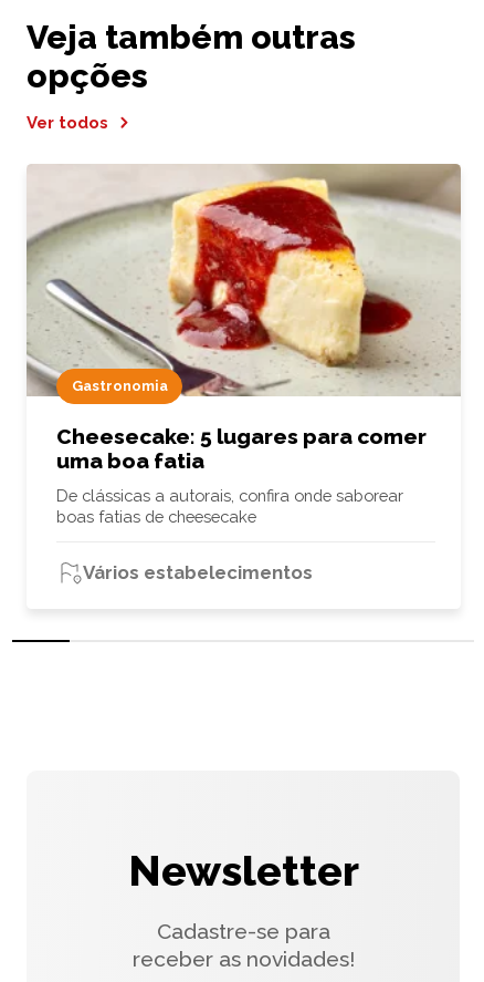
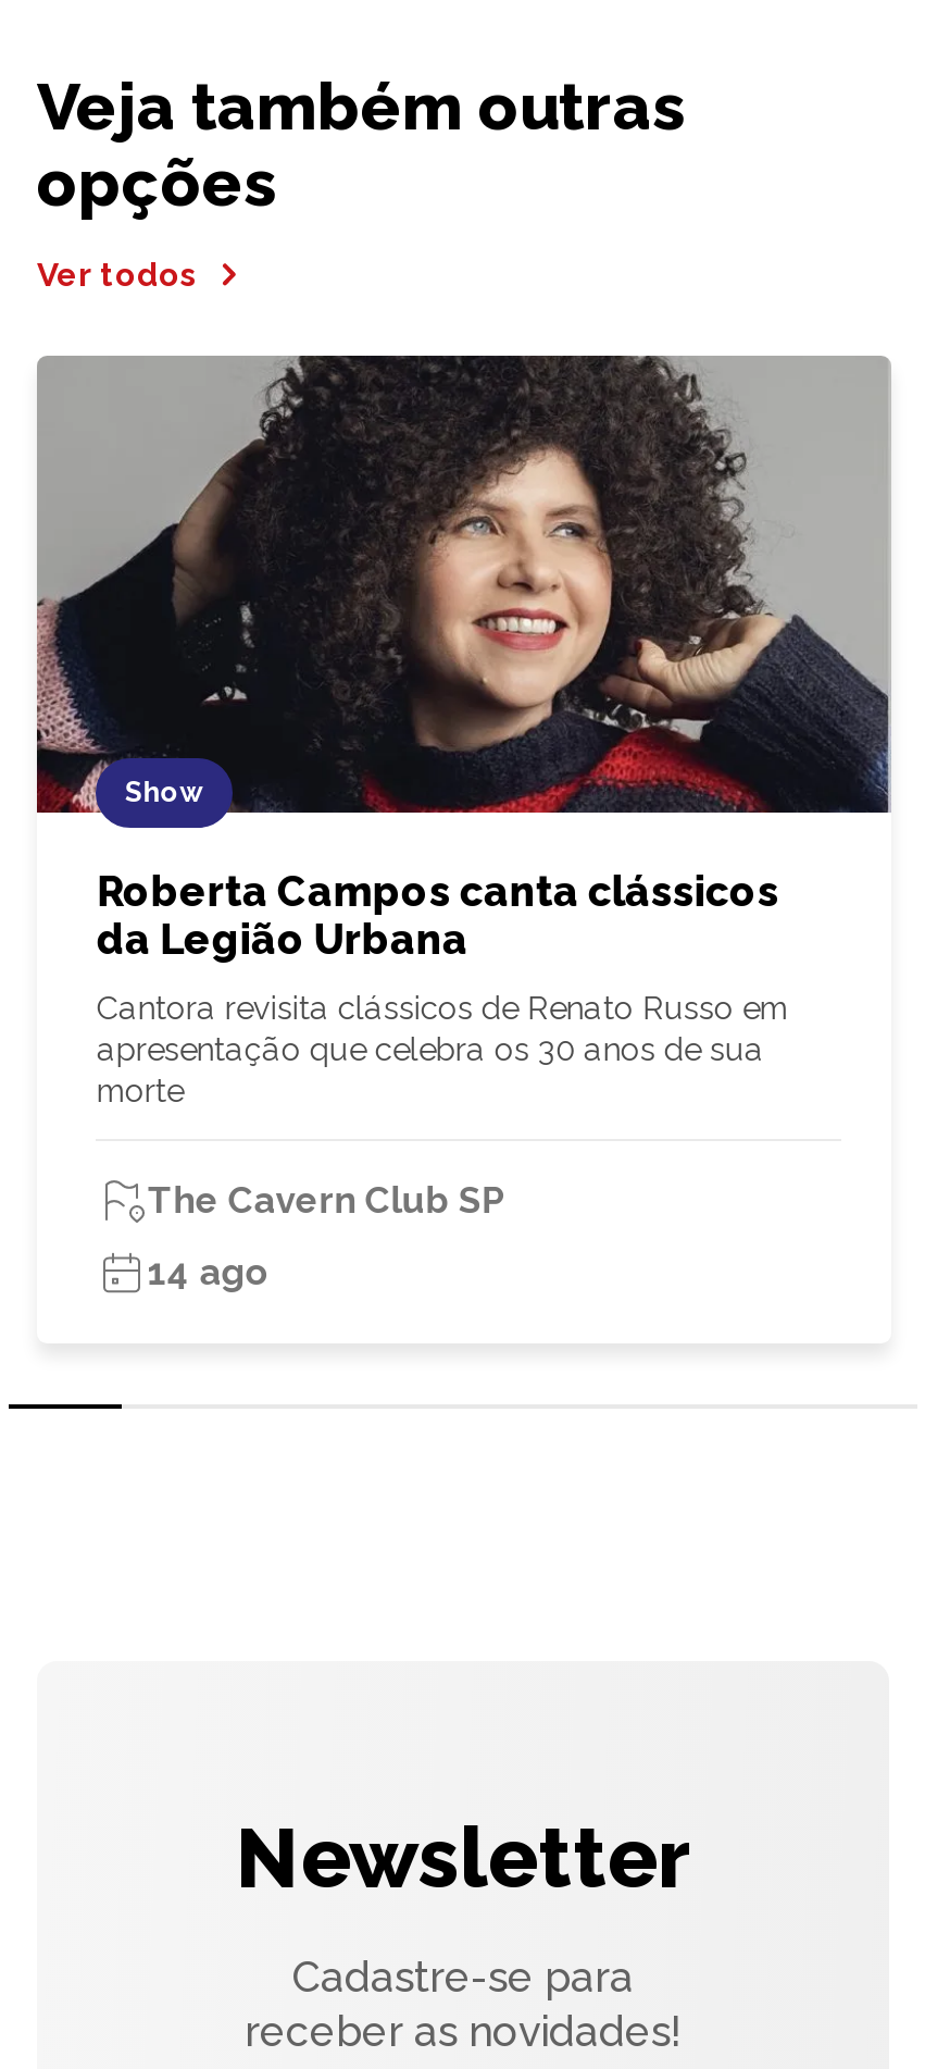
- [image]
- Gastronomia
- Cheesecake: 5 lugares para comer
- uma boa fatia
- De clássicas a autorais, confira onde saborear
- boas fatias de cheesecake
- Vários estabelecimentos
+ [image]
+ Show
+ Roberta Campos canta clássicos
+ da Legião Urbana
+ Cantora revisita clássicos de Renato Russo em
+ apresentação que celebra os 30 anos de sua
+ morte
+ The Cavern Club SP
+ 14 ago
